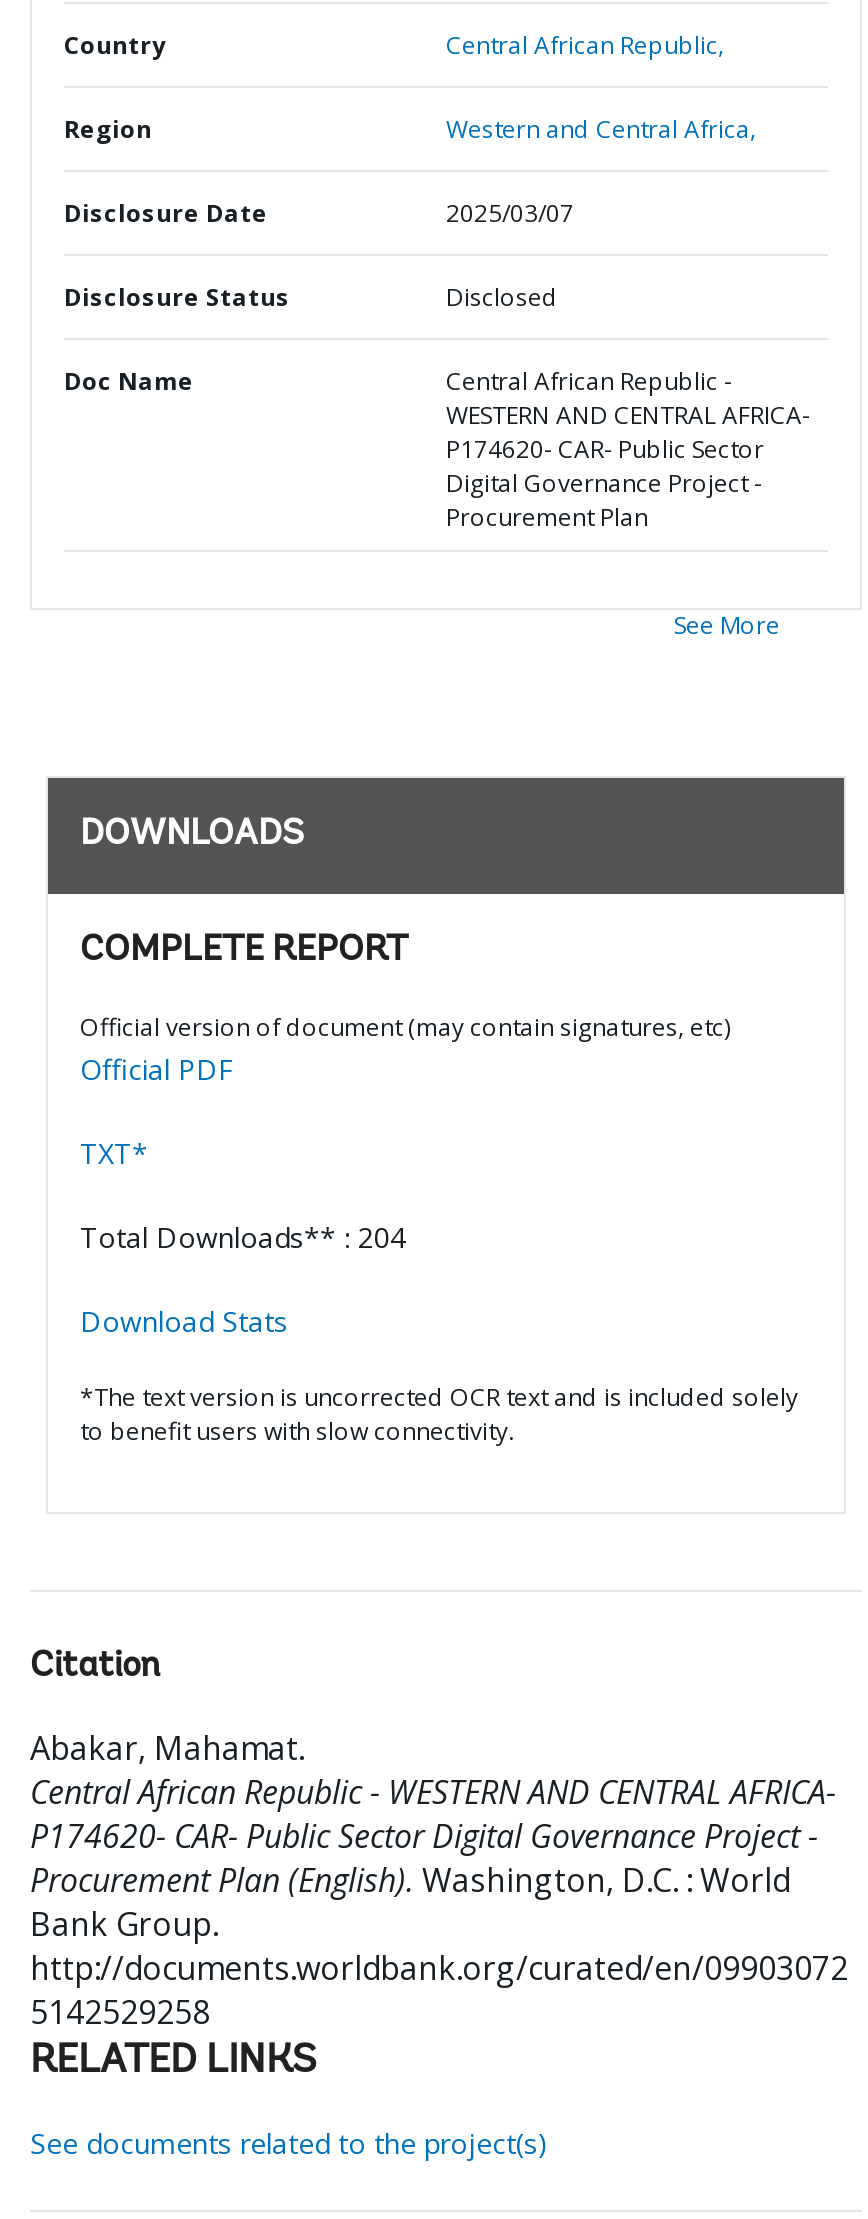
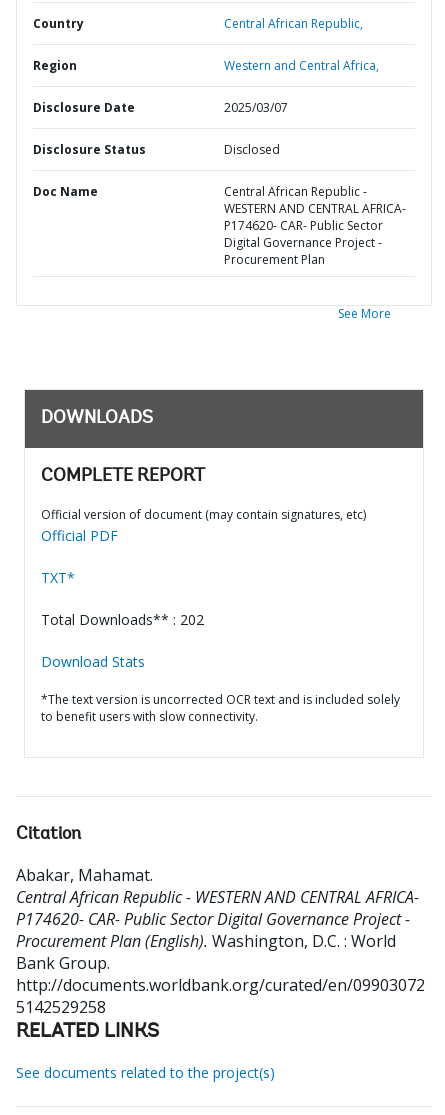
- Total Downloads** : 204
+ Total Downloads** : 202
